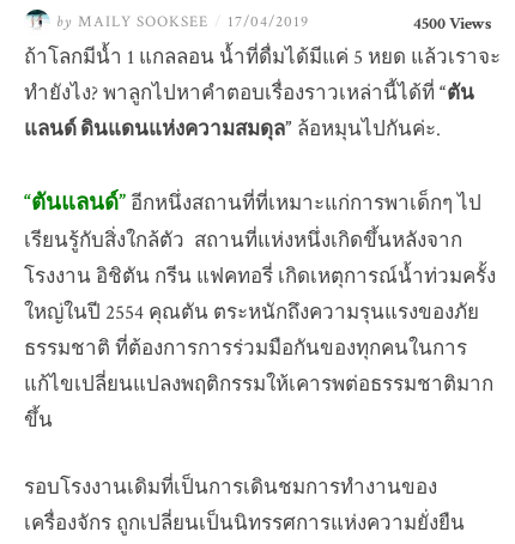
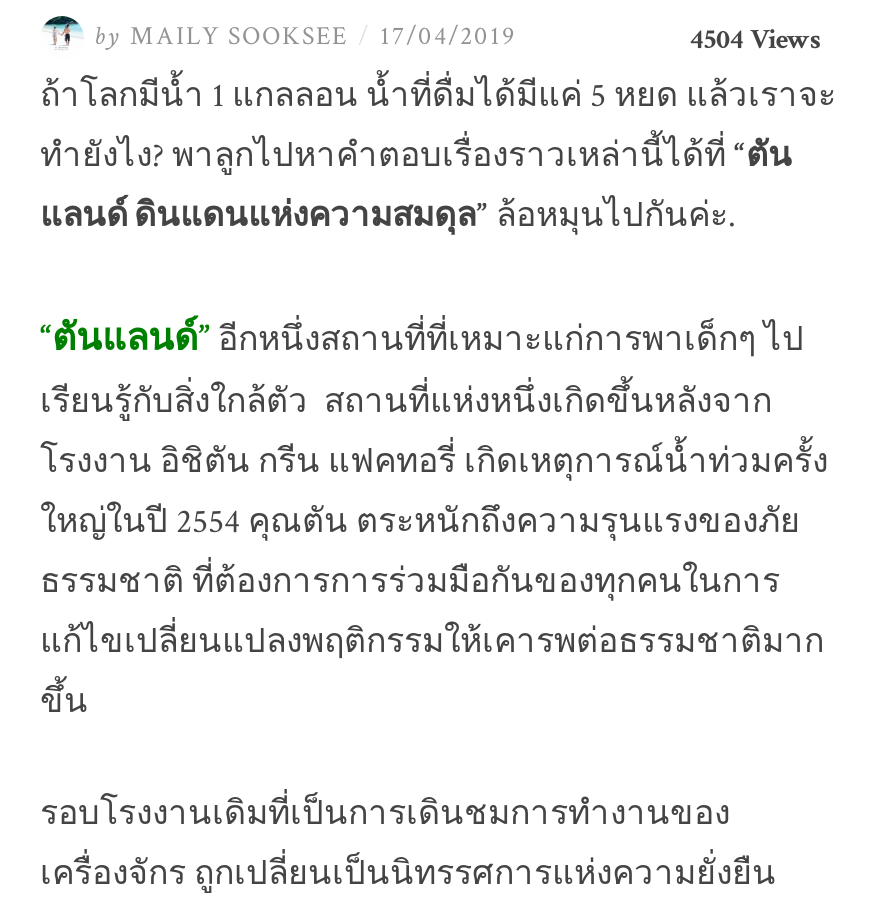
- 4500 Views
+ 4504 Views
